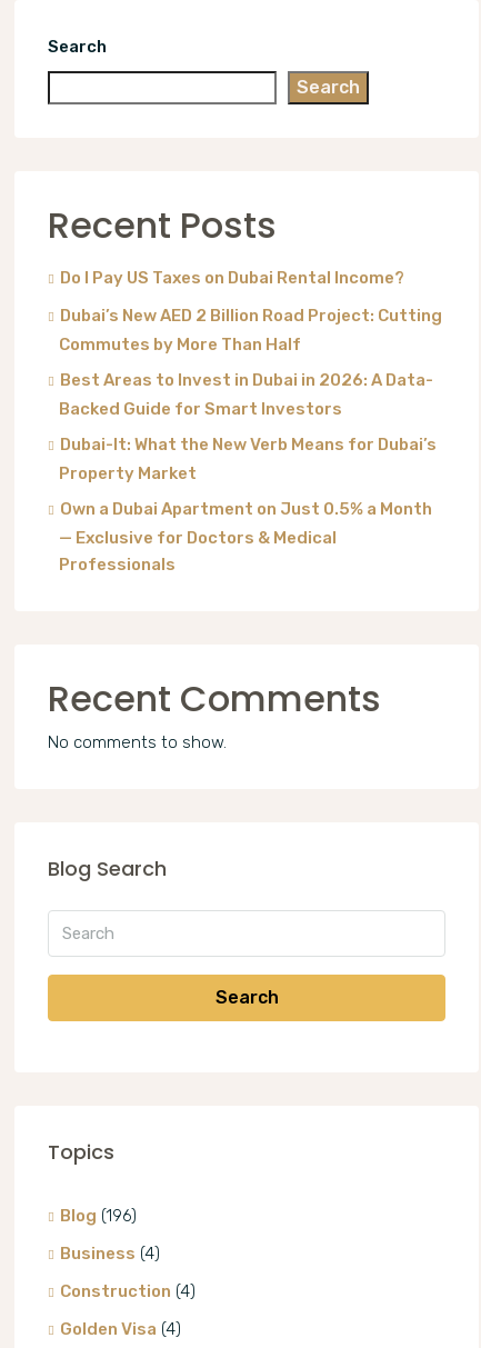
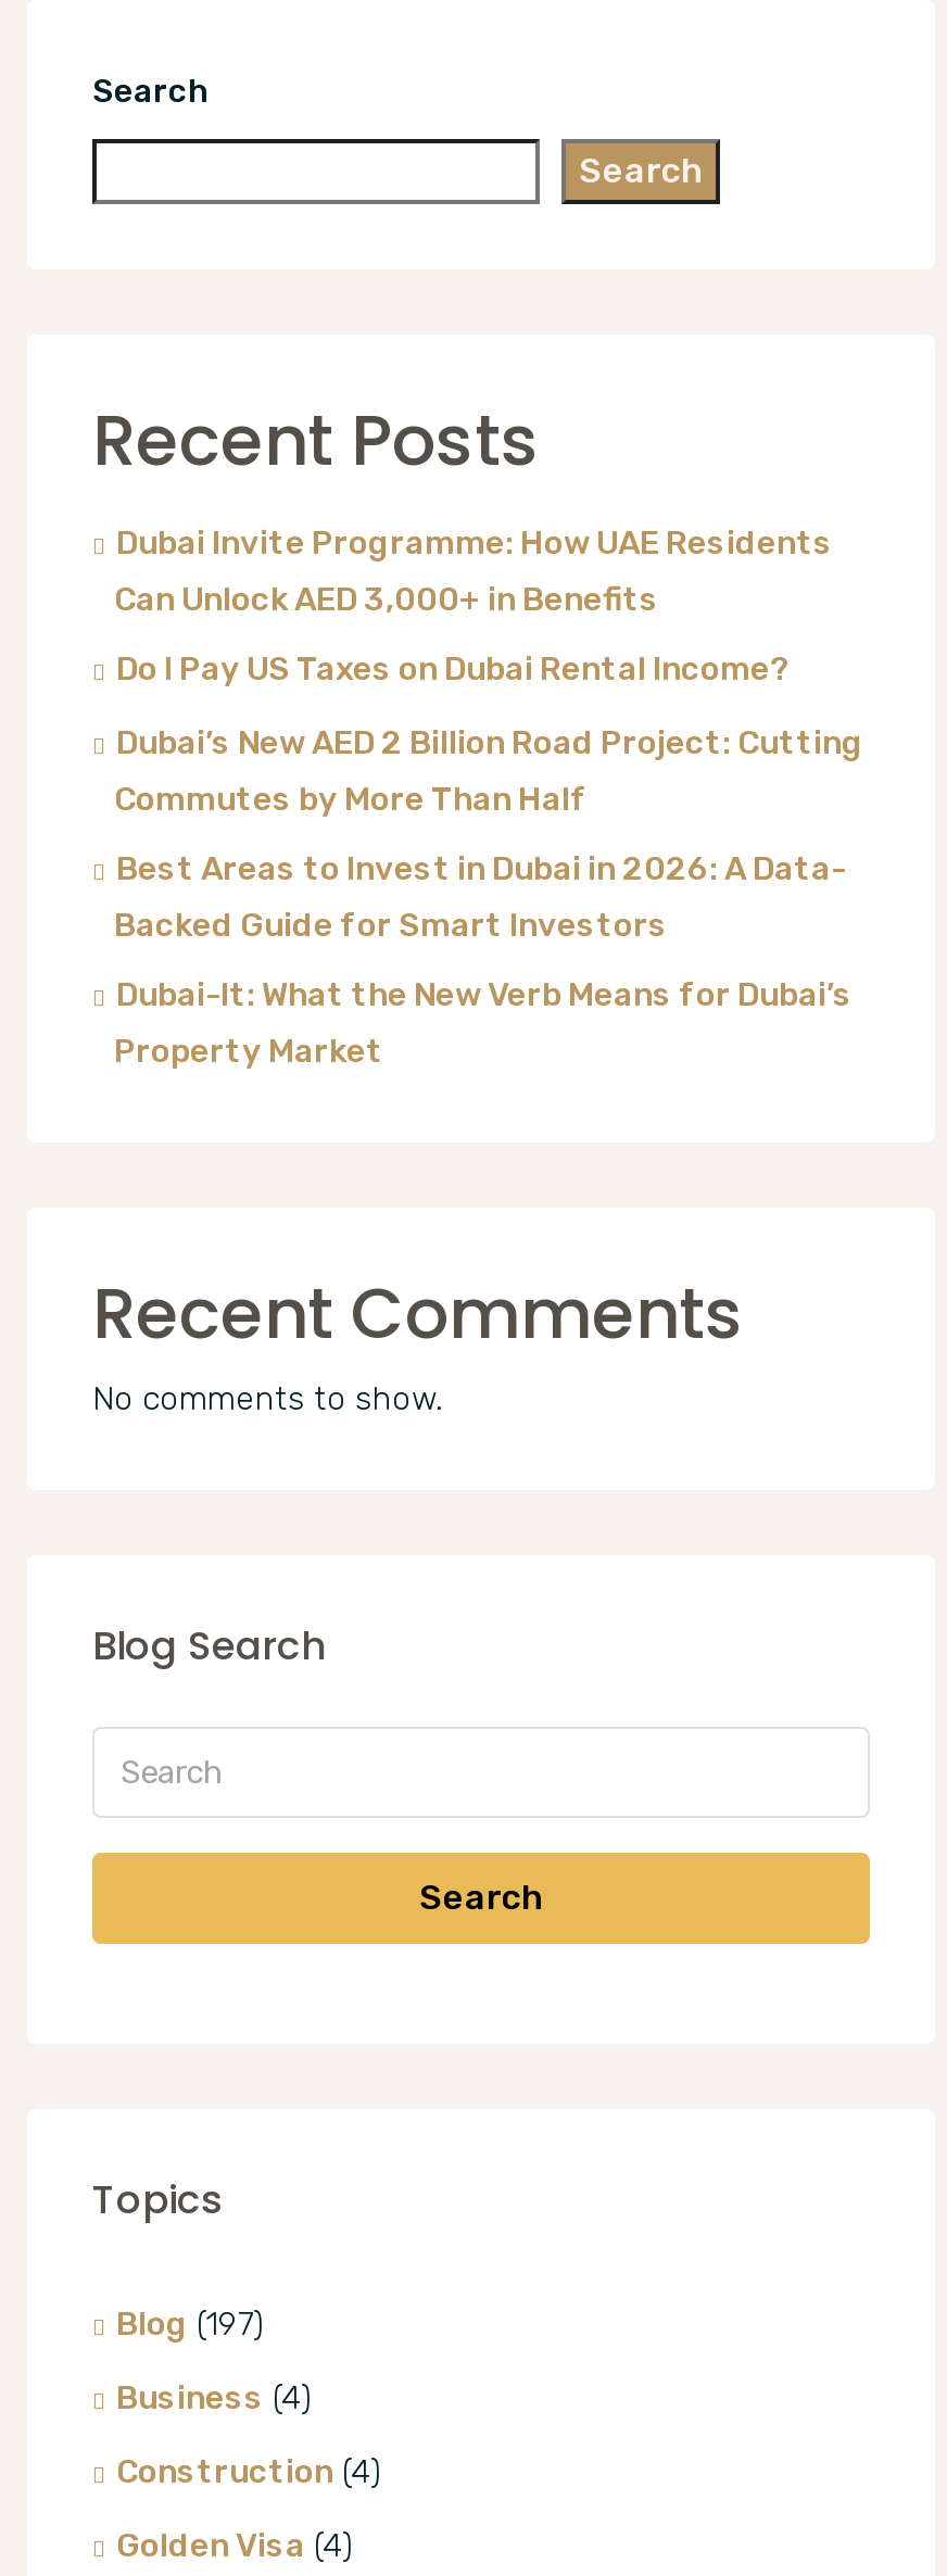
+ Dubai Invite Programme: How UAE Residents
+ Can Unlock AED 3,000+ in Benefits

moved down: Do I Pay US Taxes on Dubai Rental Income? | Dubai’s New AED 2 Billion Road Project: Cutting | Commutes by More Than Half | Best Areas to Invest in Dubai in 2026: A Data- | Backed Guide for Smart Investors | Dubai-It: What the New Verb Means for Dubai’s | Property Market

- Own a Dubai Apartment on Just 0.5% a Month
- — Exclusive for Doctors & Medical
- Professionals

- Blog (196)
+ Blog (197)
